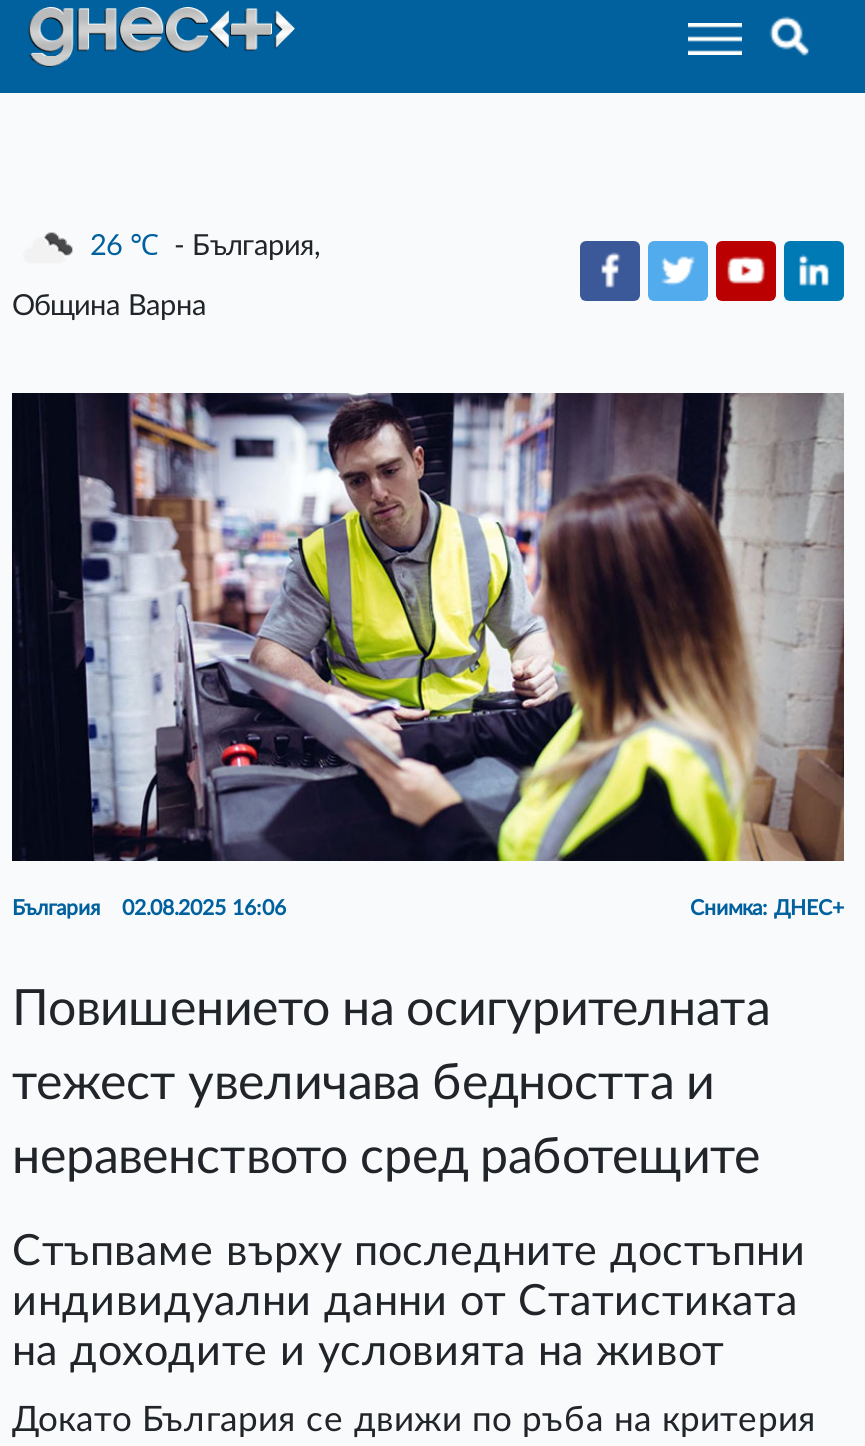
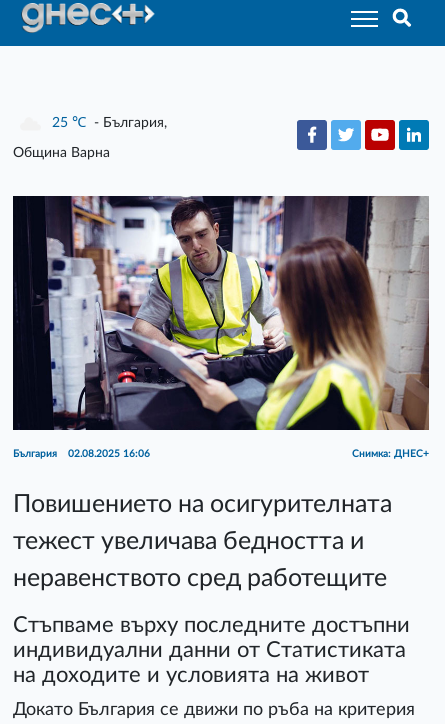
- 26 ℃ - България,
+ 25 ℃ - България,
